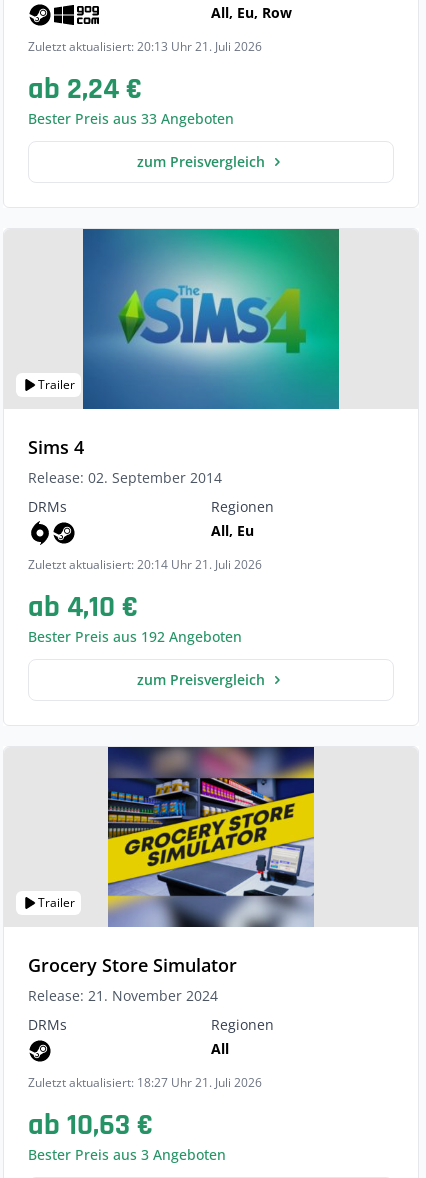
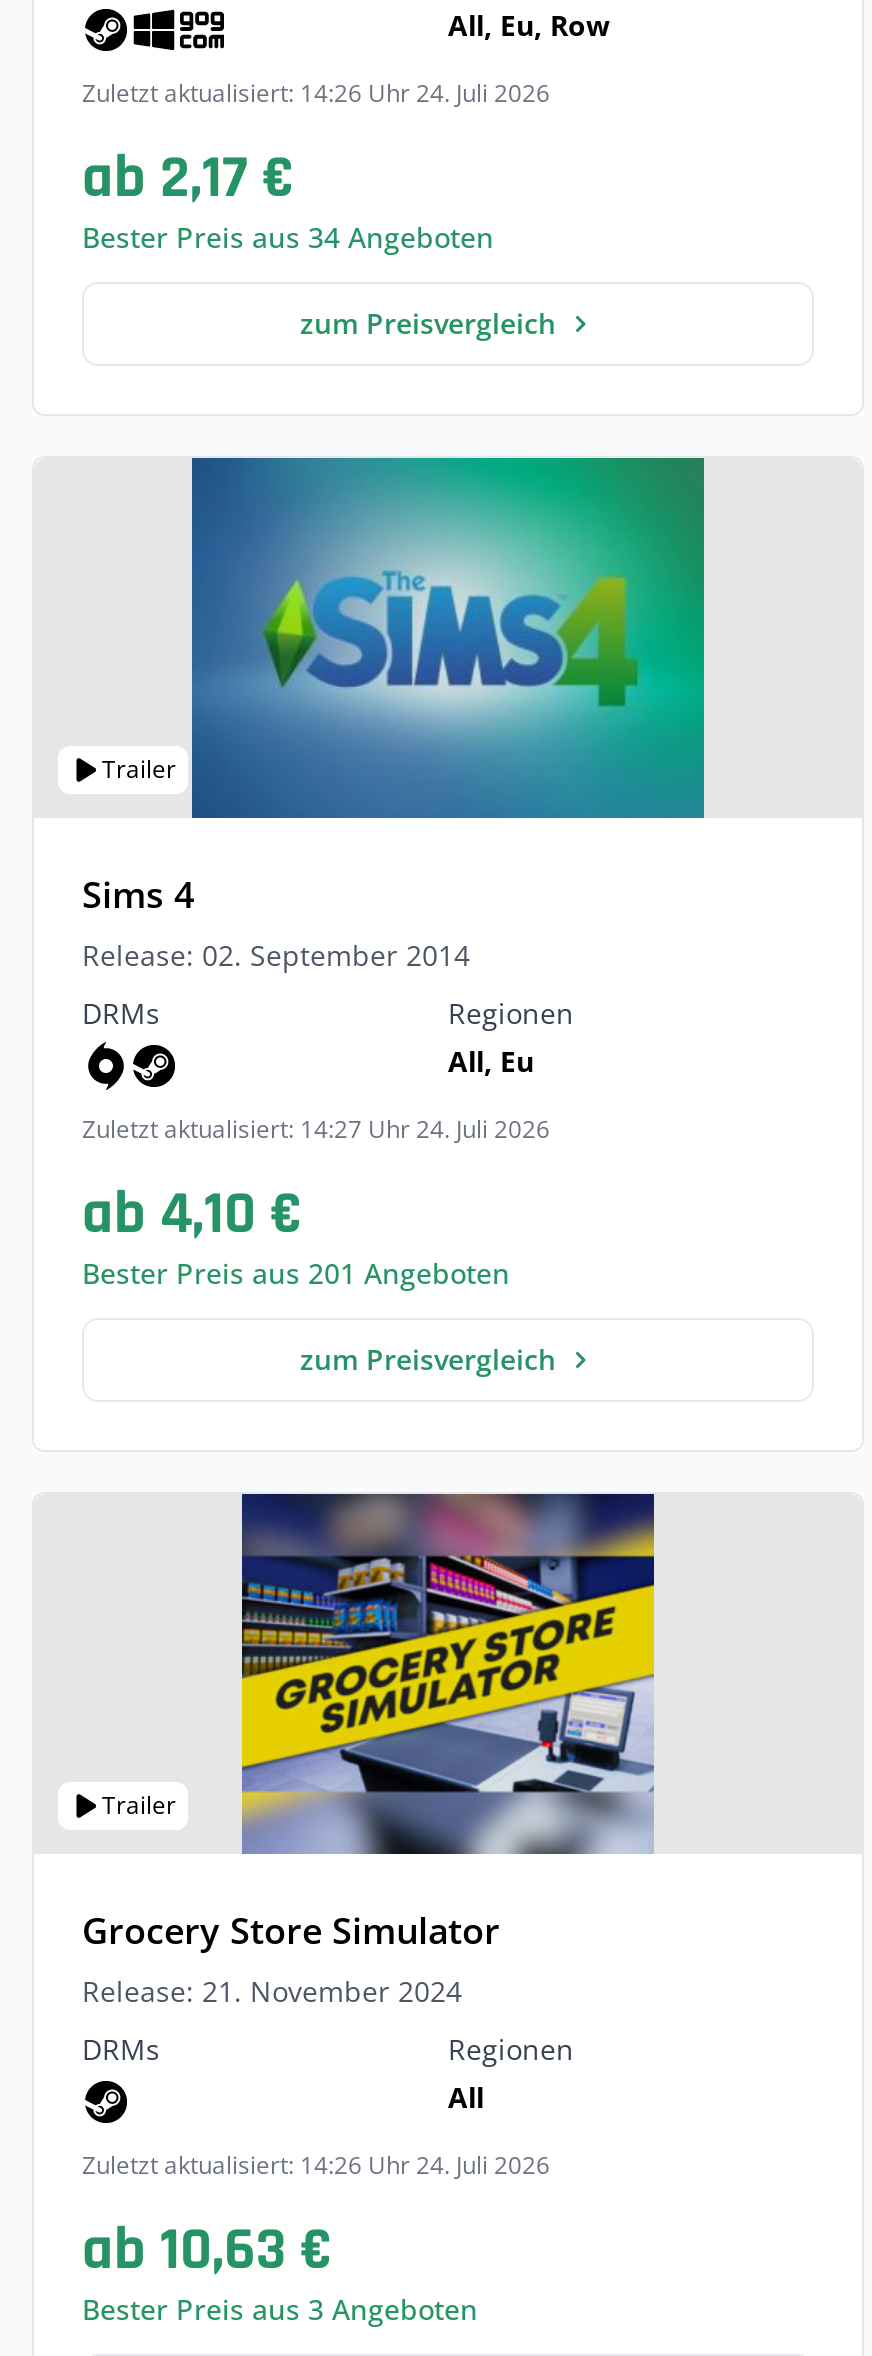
- Zuletzt aktualisiert: 20:13 Uhr 21. Juli 2026
+ Zuletzt aktualisiert: 14:26 Uhr 24. Juli 2026

- ab 2,24 €
+ ab 2,17 €

- Bester Preis aus 33 Angeboten
+ Bester Preis aus 34 Angeboten

- Zuletzt aktualisiert: 20:14 Uhr 21. Juli 2026
+ Zuletzt aktualisiert: 14:27 Uhr 24. Juli 2026

- Bester Preis aus 192 Angeboten
+ Bester Preis aus 201 Angeboten

- Zuletzt aktualisiert: 18:27 Uhr 21. Juli 2026
+ Zuletzt aktualisiert: 14:26 Uhr 24. Juli 2026
